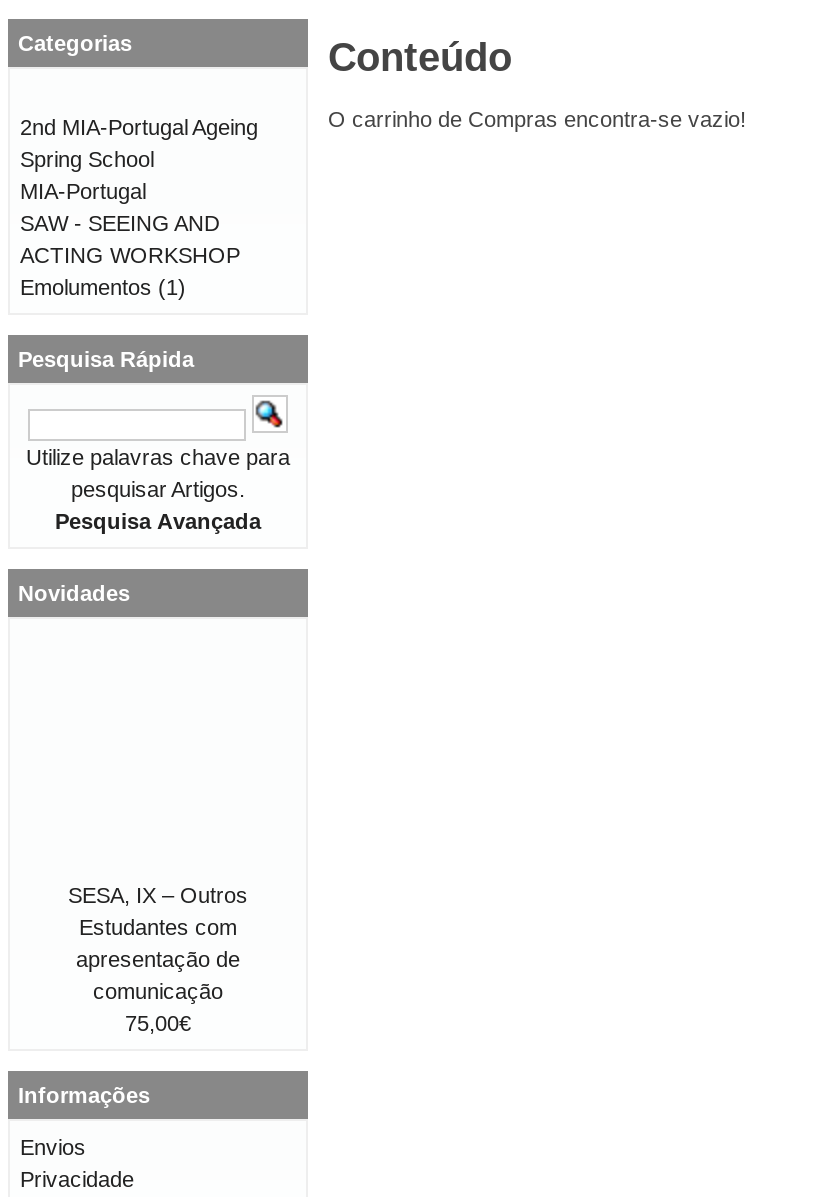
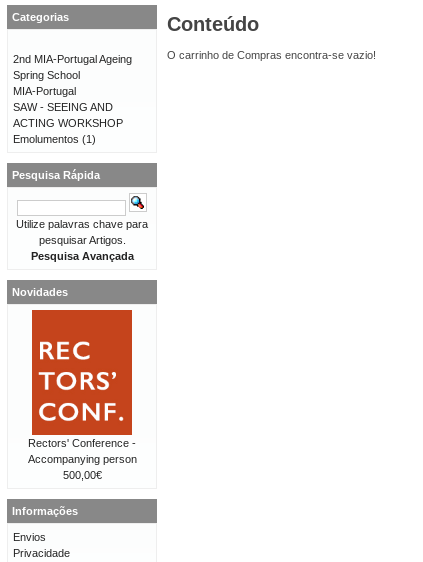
+ [image]

- SESA, IX – Outros
- Estudantes com
- apresentação de
- comunicação
- 75,00€
+ Rectors' Conference -
+ Accompanying person
+ 500,00€
